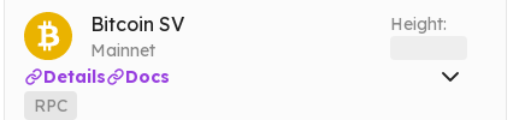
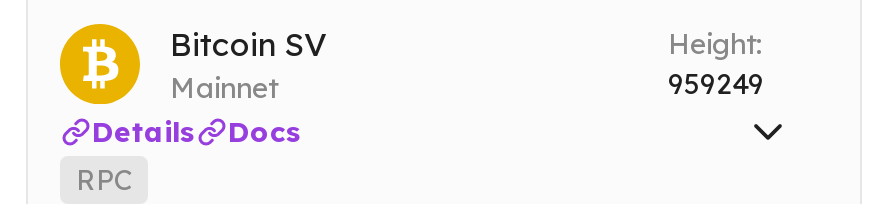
+ 959249
